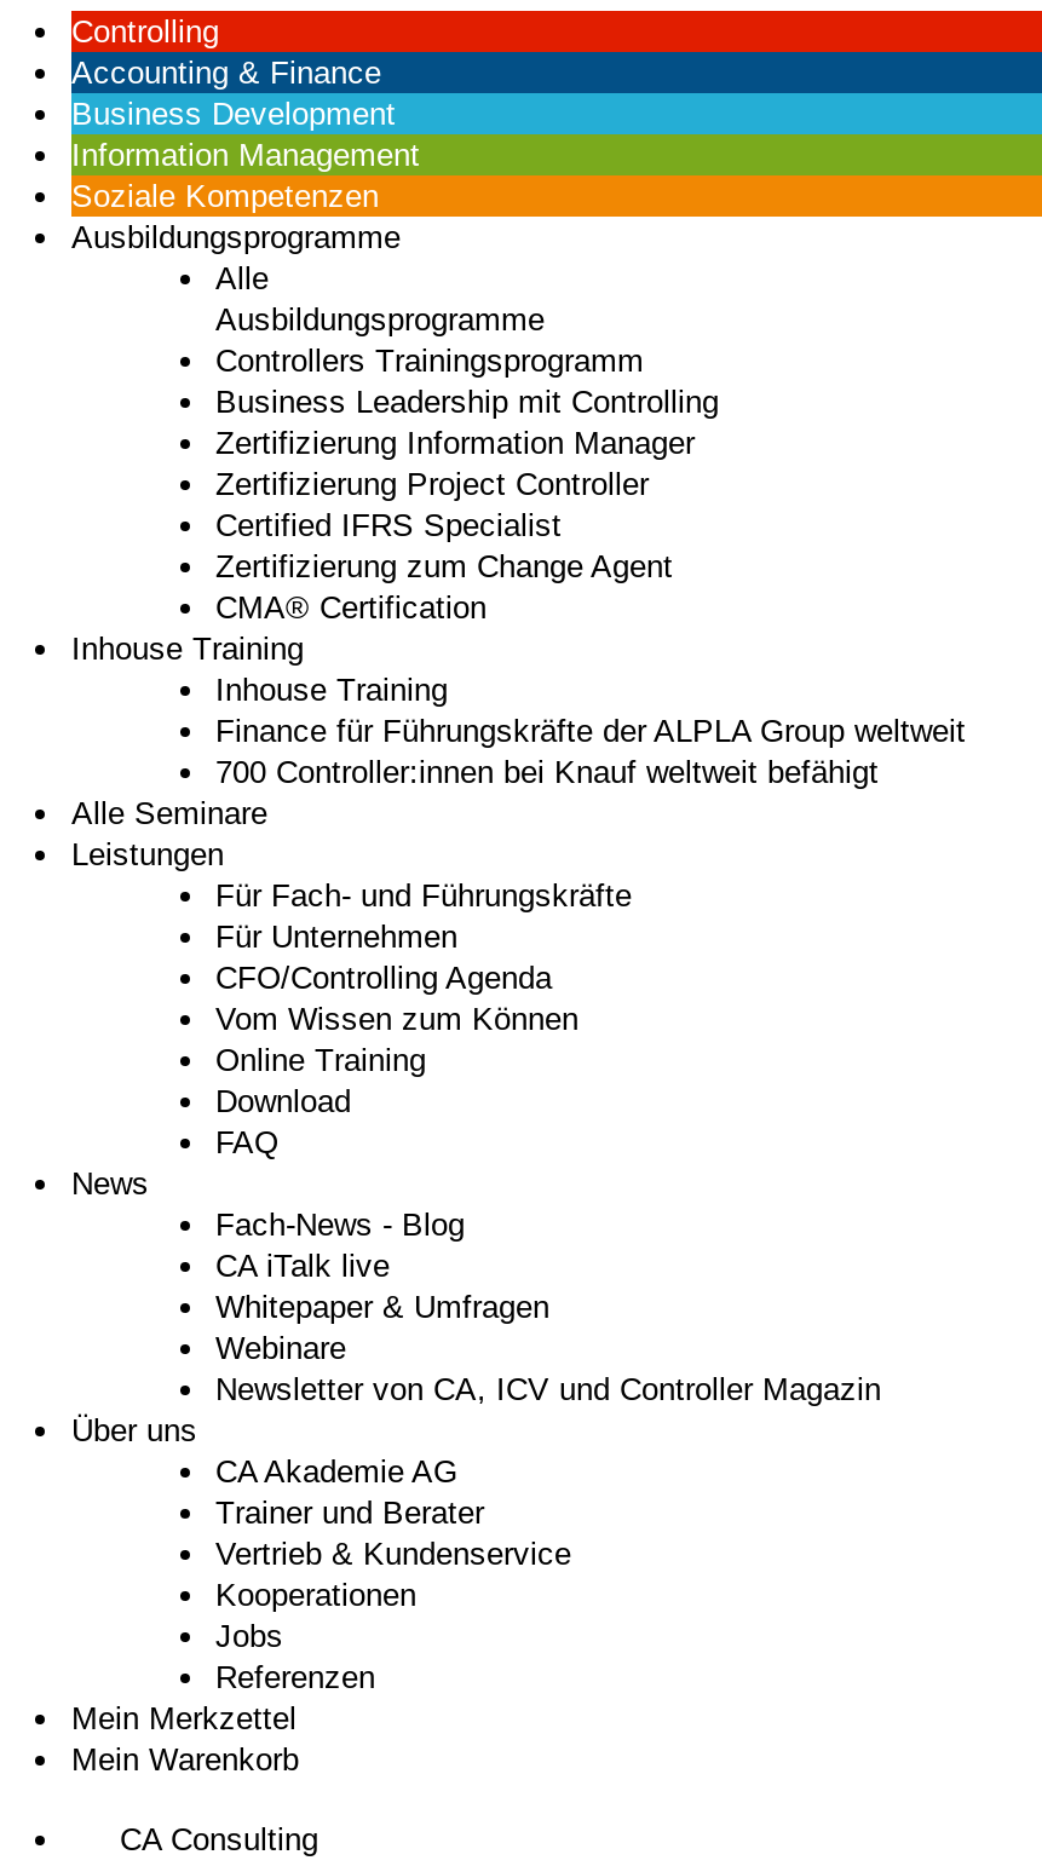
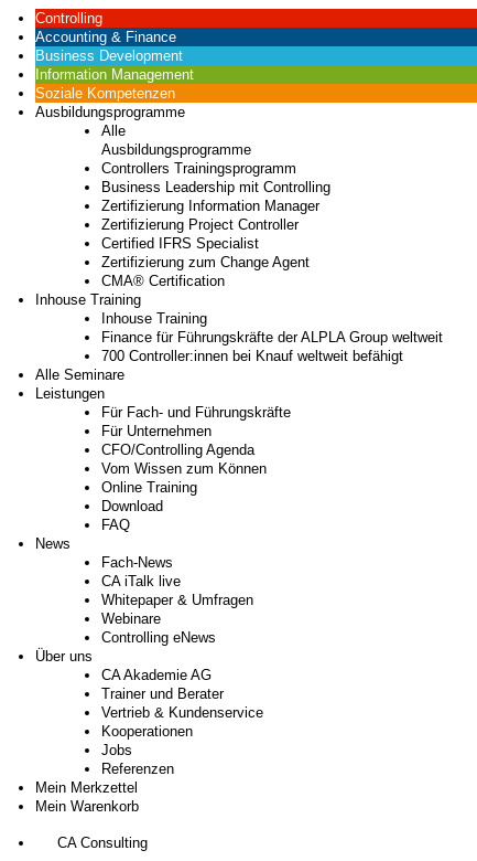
- Fach-News - Blog
+ Fach-News

- Newsletter von CA, ICV und Controller Magazin
+ Controlling eNews
